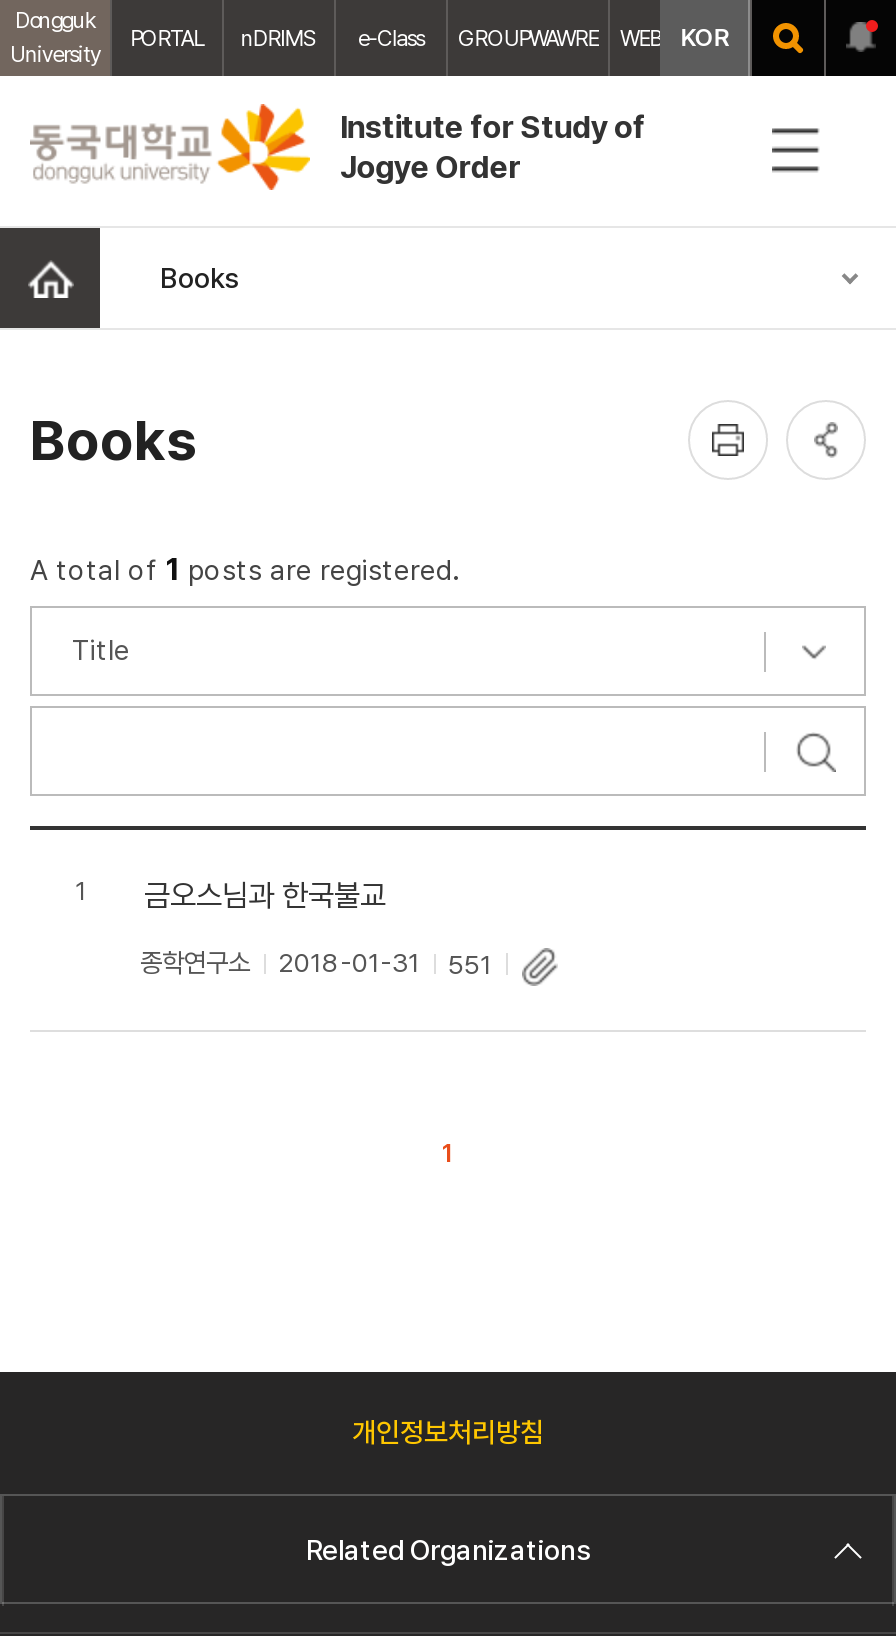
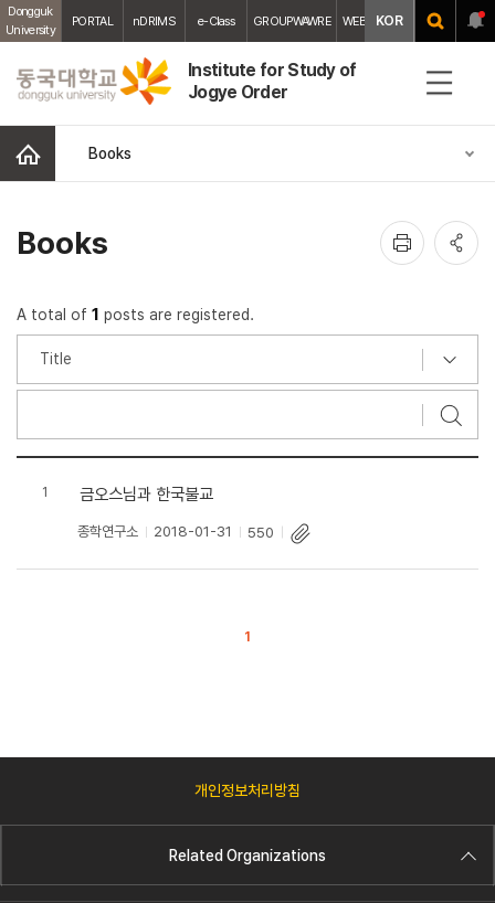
- 종학연구소 2018-01-31 551
+ 종학연구소 2018-01-31 550
